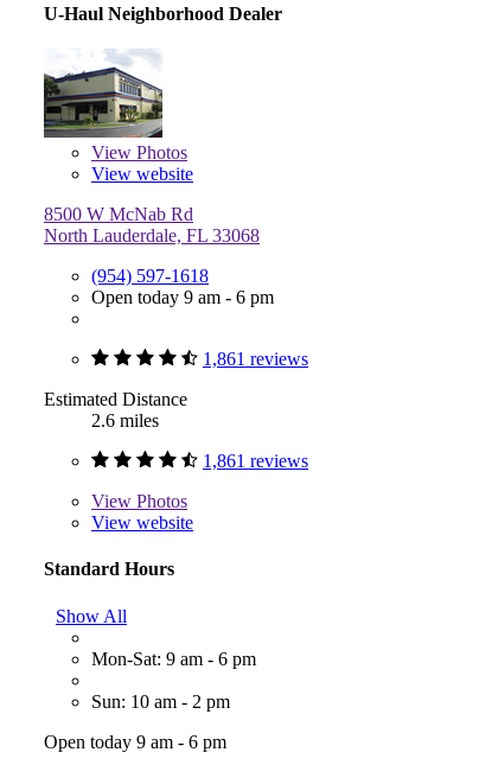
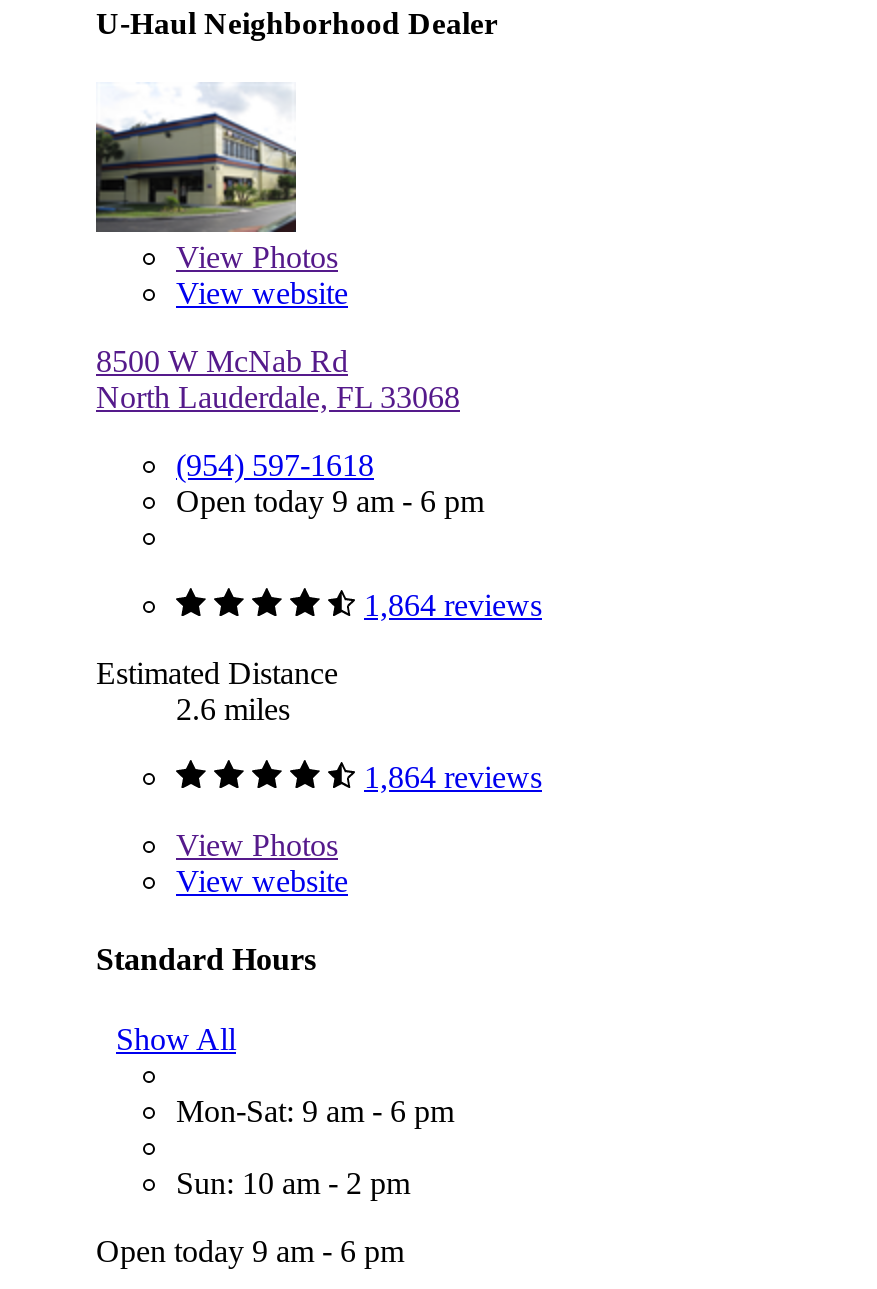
- 1,861 reviews
+ 1,864 reviews

- 1,861 reviews
+ 1,864 reviews
